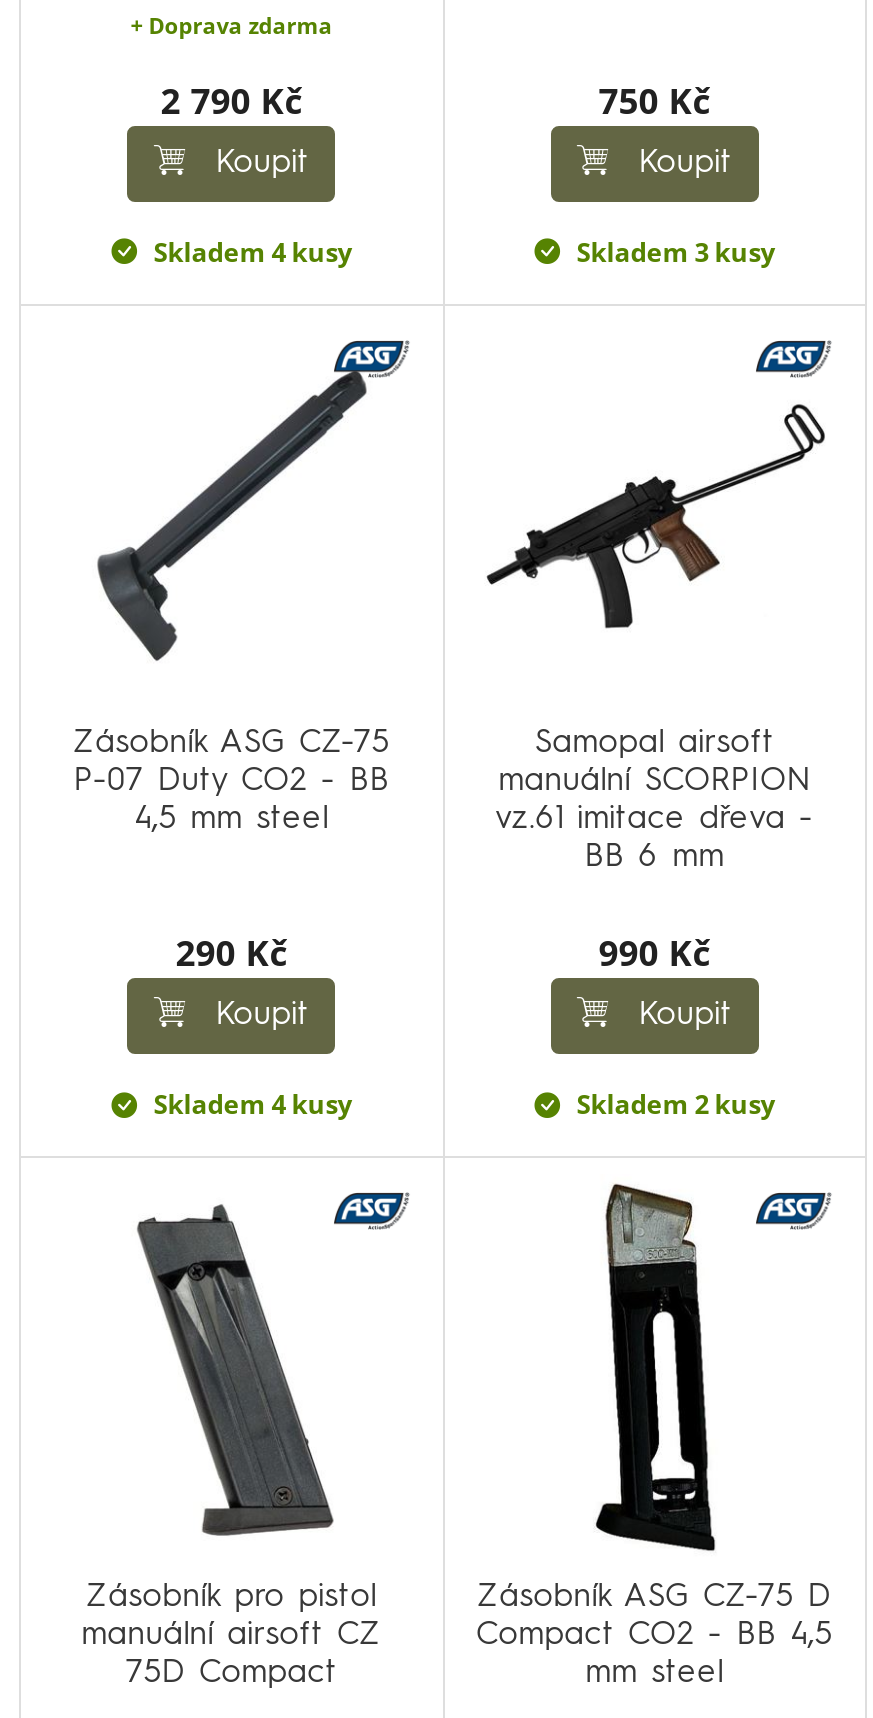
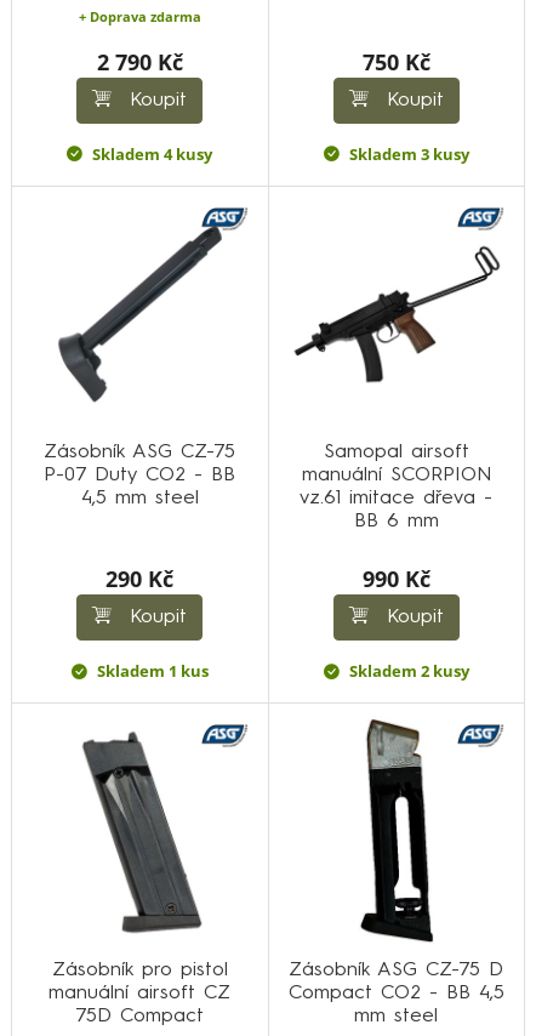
- Skladem 4 kusy
+ Skladem 1 kus
